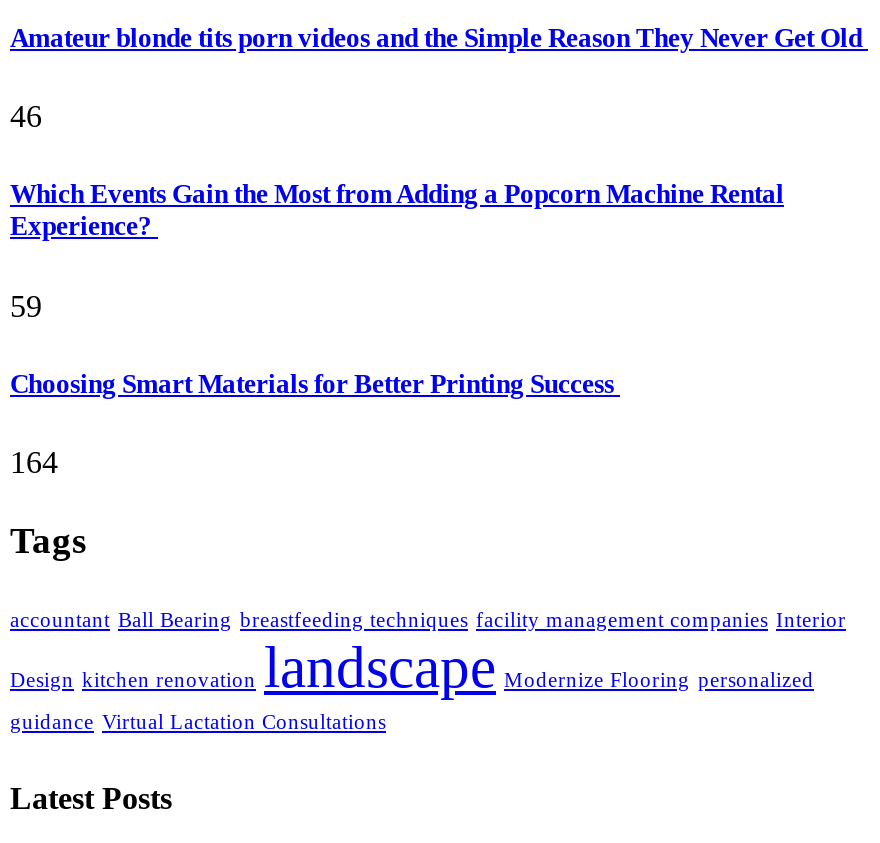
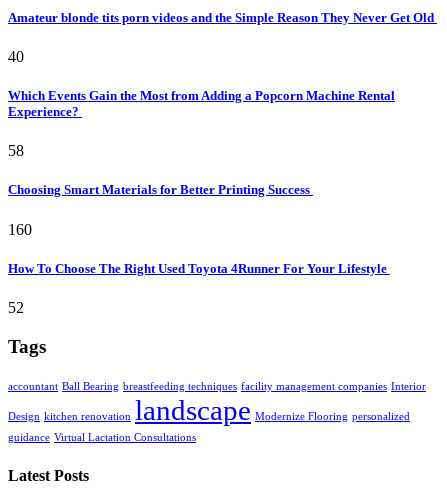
- 46
+ 40

- 59
+ 58

- 164
+ 160
+ How To Choose The Right Used Toyota 4Runner For Your Lifestyle
+ 52
